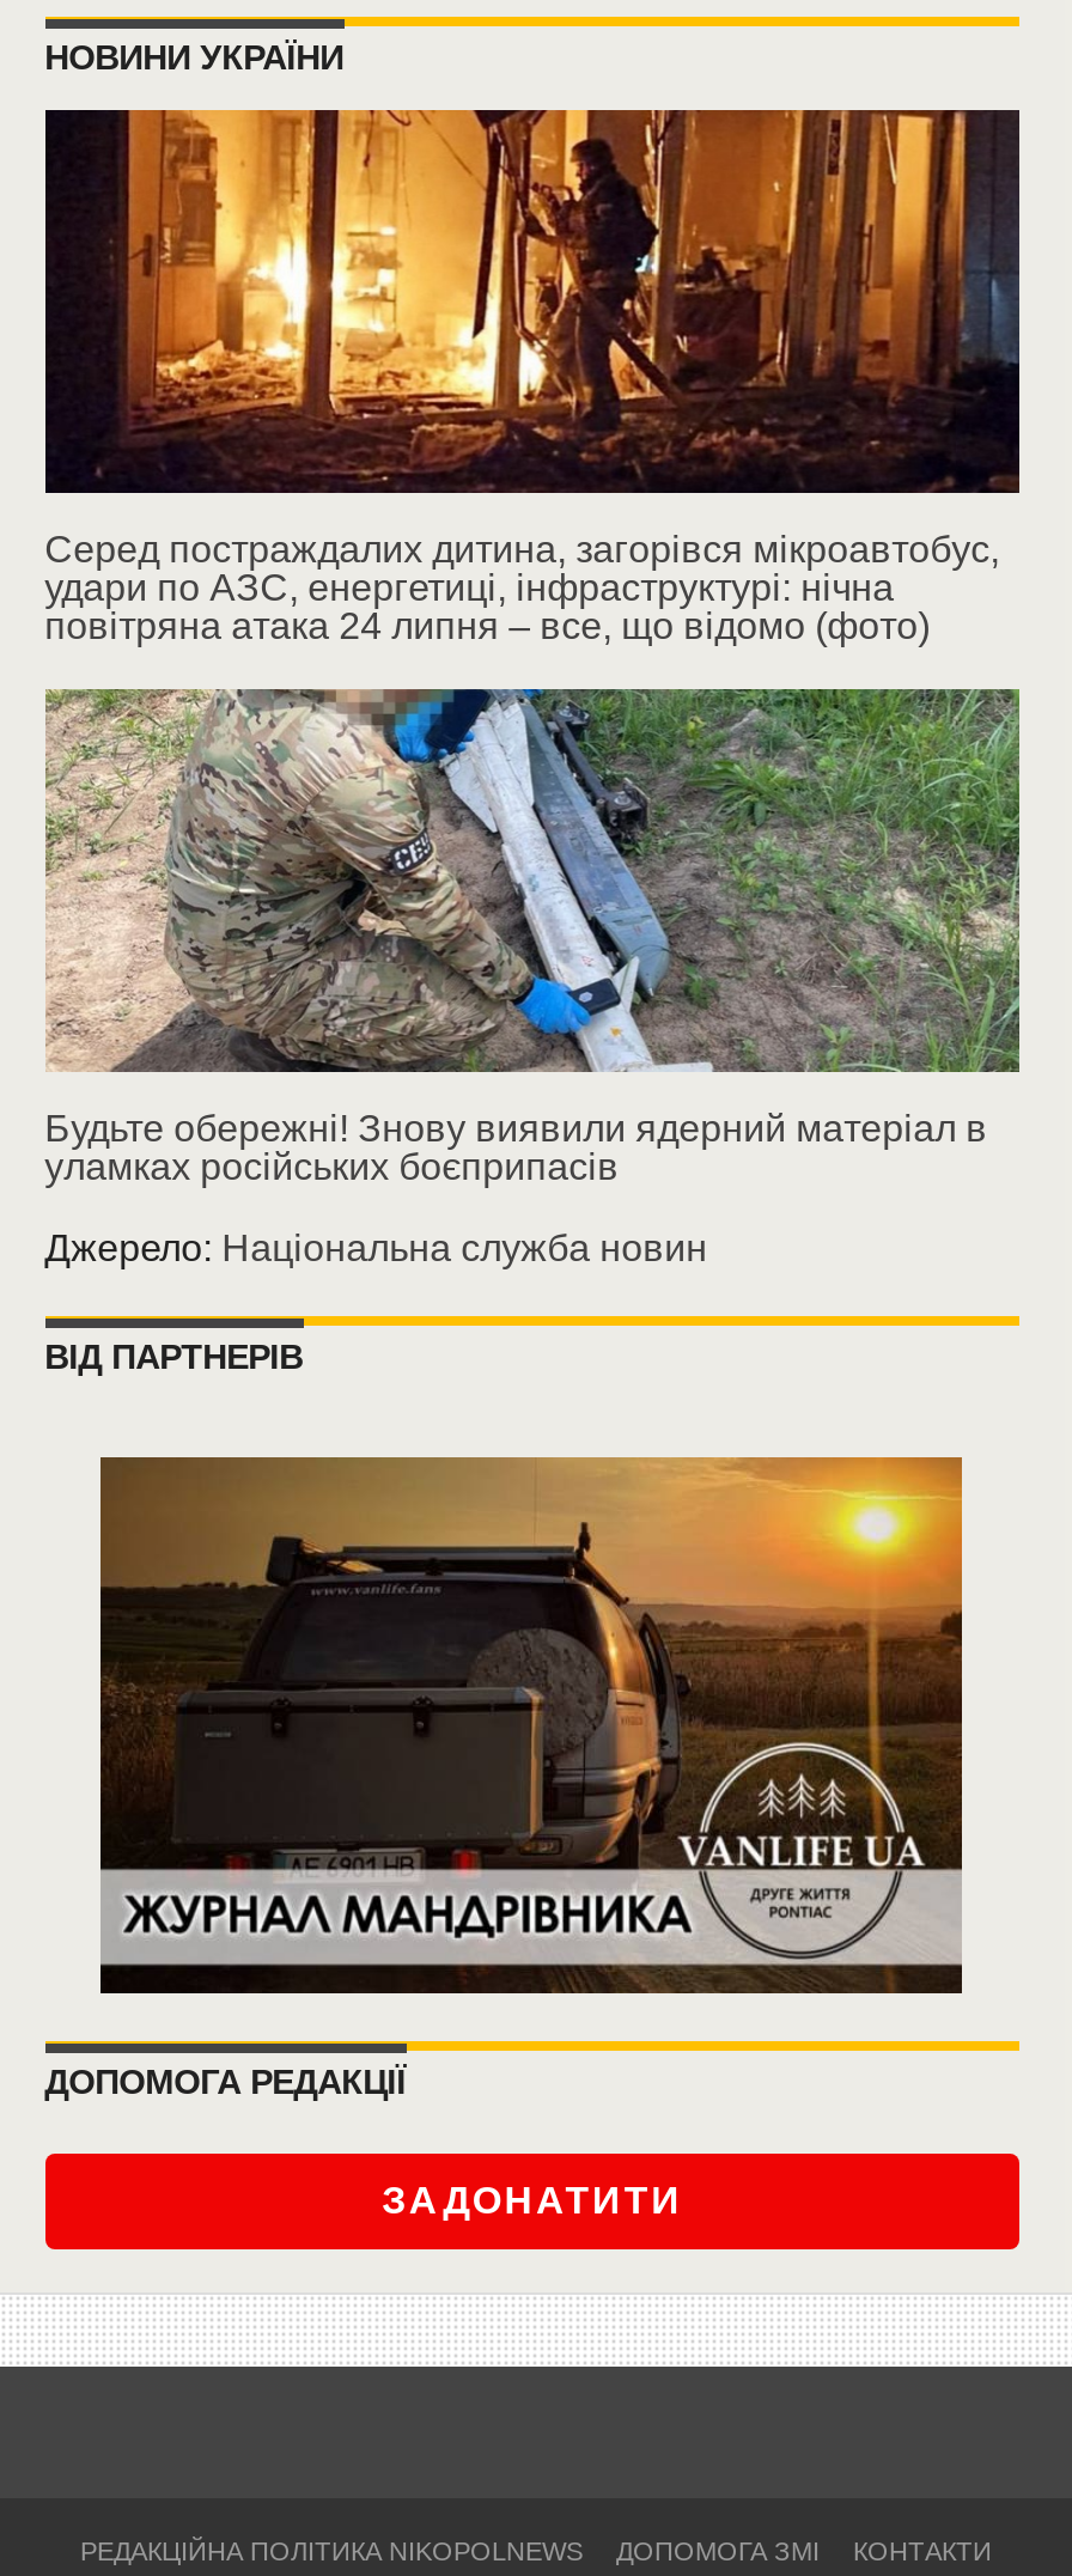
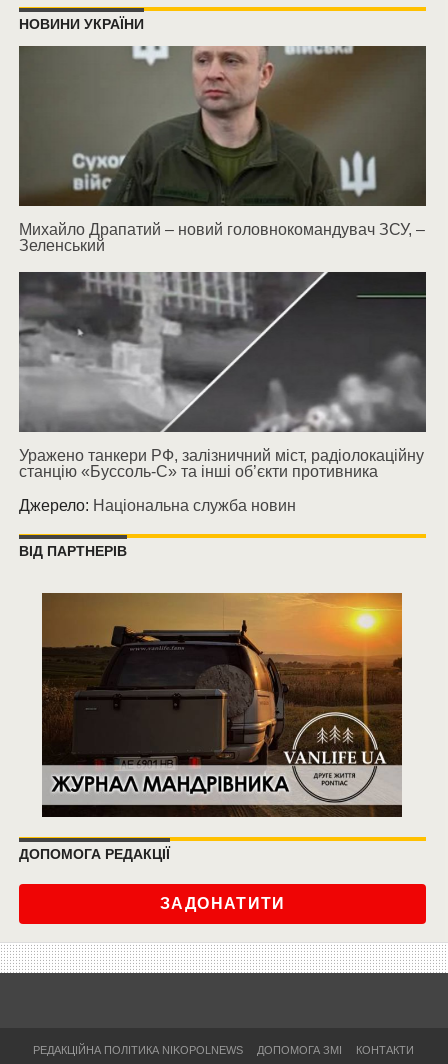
- [image]
- Серед постраждалих дитина, загорівся мікроавтобус,
- удари по АЗС, енергетиці, інфраструктурі: нічна
- повітряна атака 24 липня – все, що відомо (фото)
+ [image]
+ Михайло Драпатий – новий головнокомандувач ЗСУ, –
+ Зеленський

- [image]
- Будьте обережні! Знову виявили ядерний матеріал в
- уламках російських боєприпасів
+ [image]
+ Уражено танкери РФ, залізничний міст, радіолокаційну
+ станцію «Буссоль-С» та інші об’єкти противника
